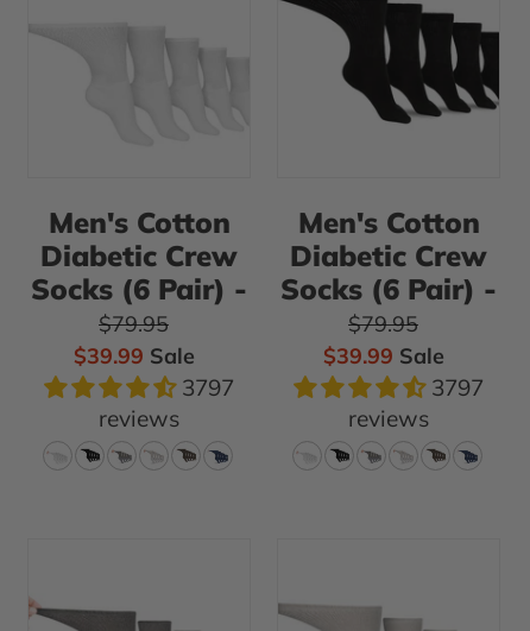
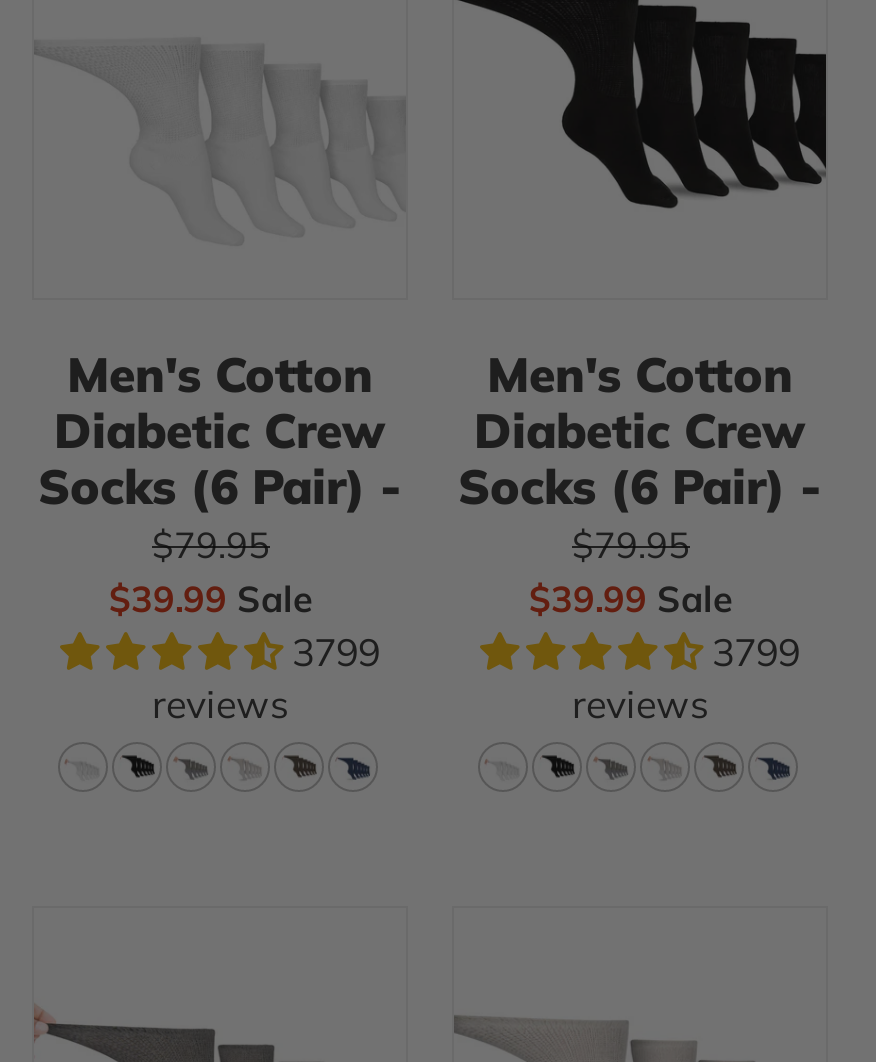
- 3797
+ 3799

- 3797
+ 3799
